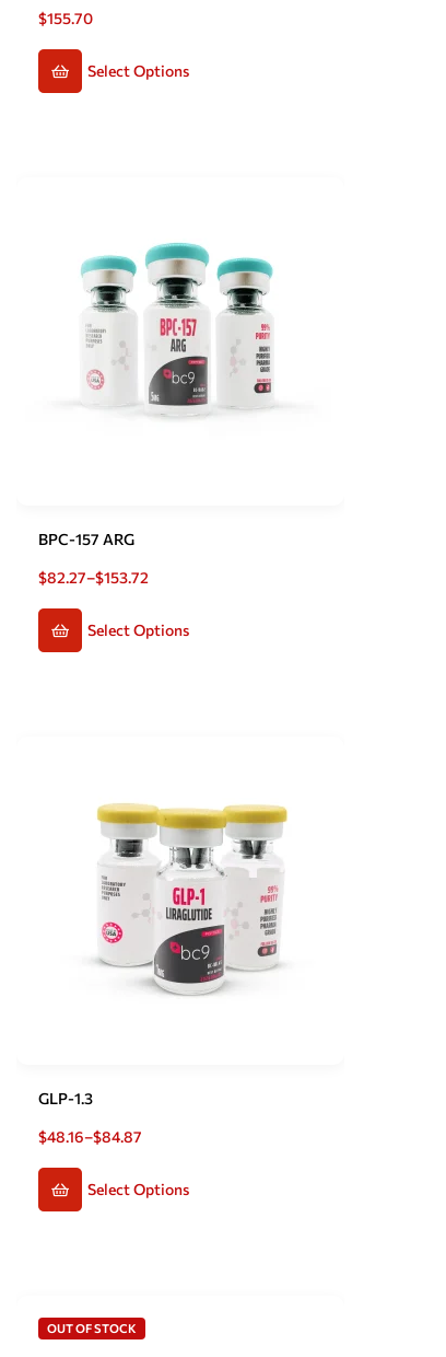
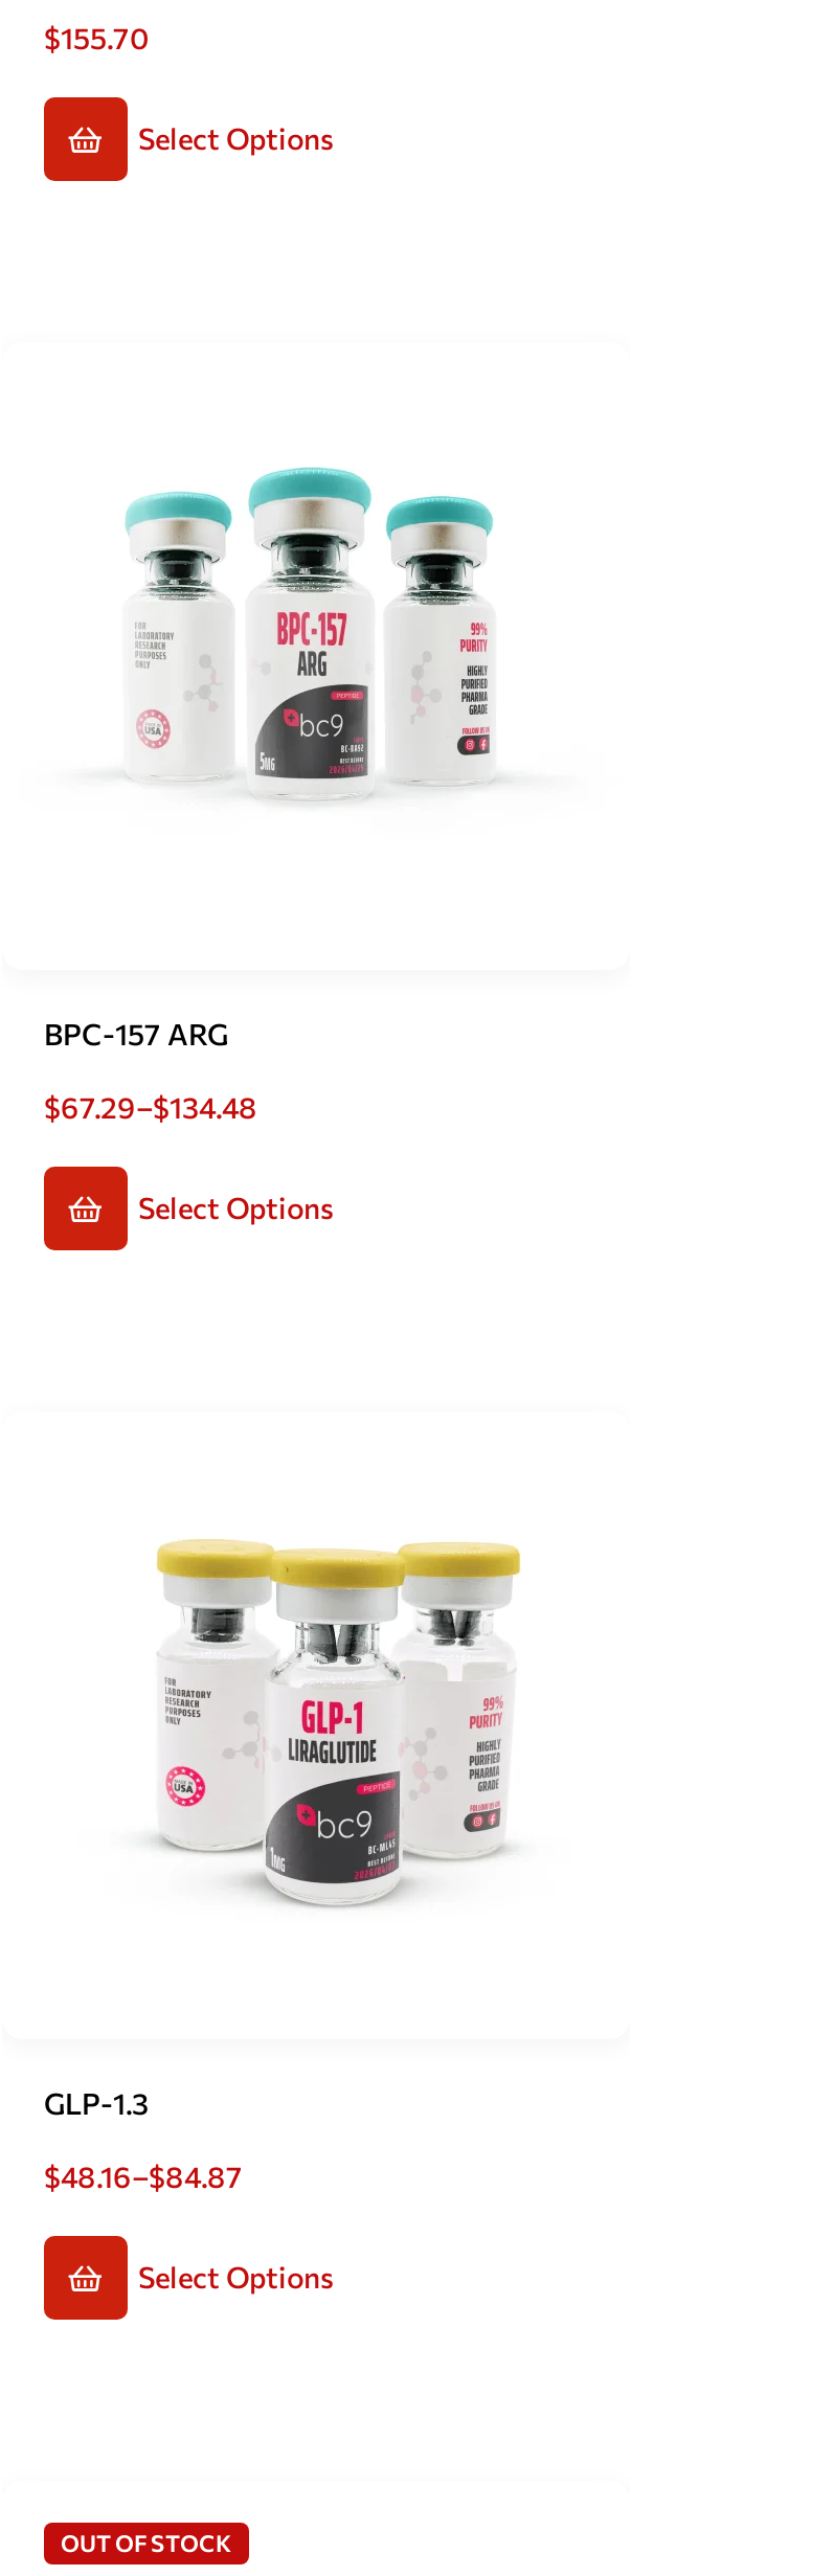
- $82.27–$153.72
+ $67.29–$134.48
